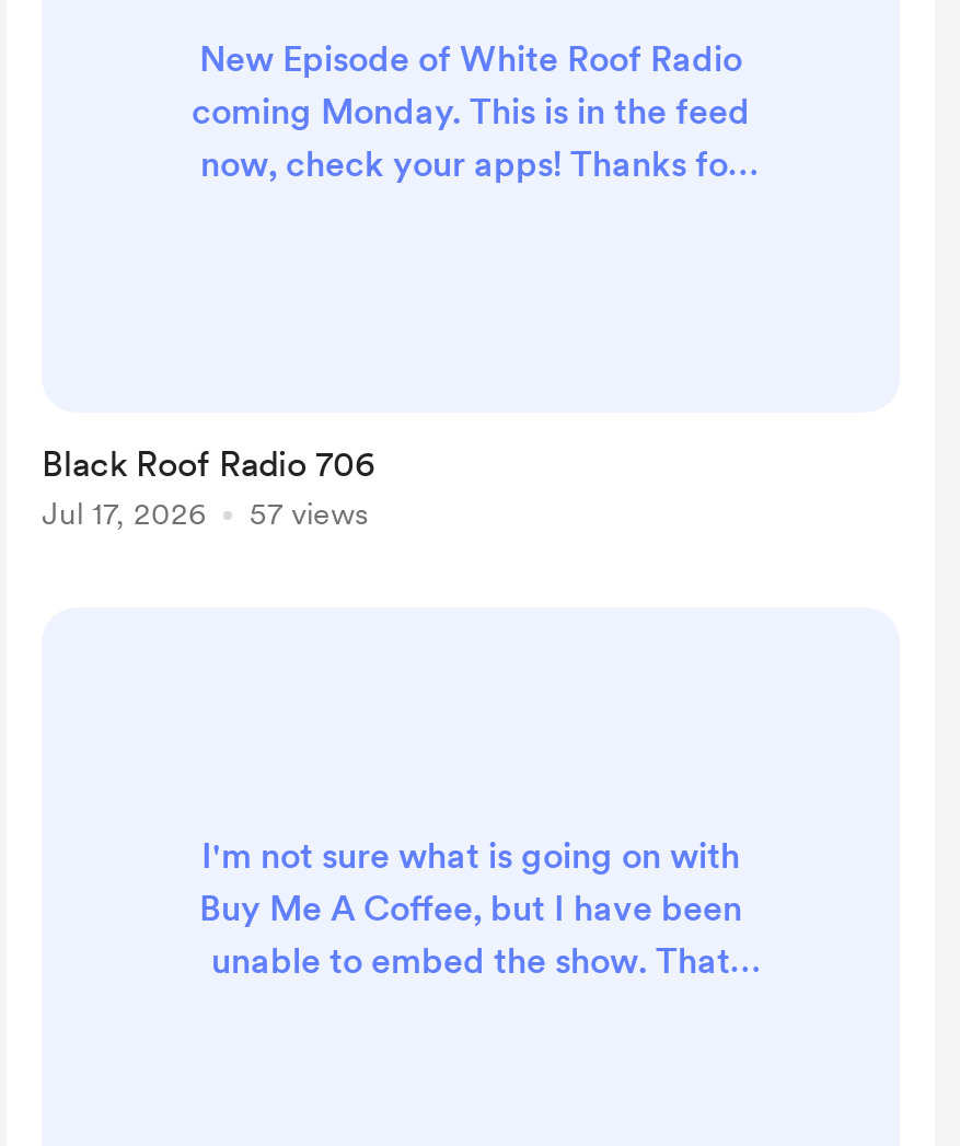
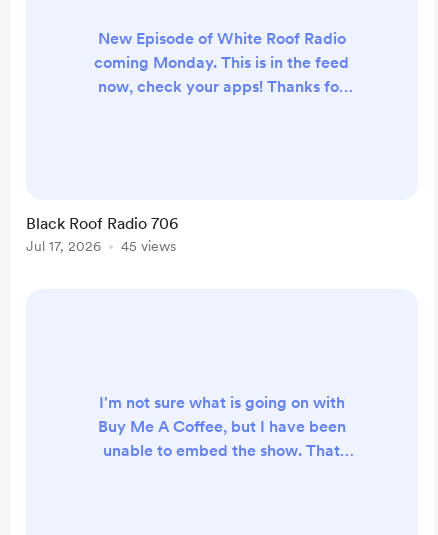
- Jul 17, 2026 57 views
+ Jul 17, 2026 45 views
